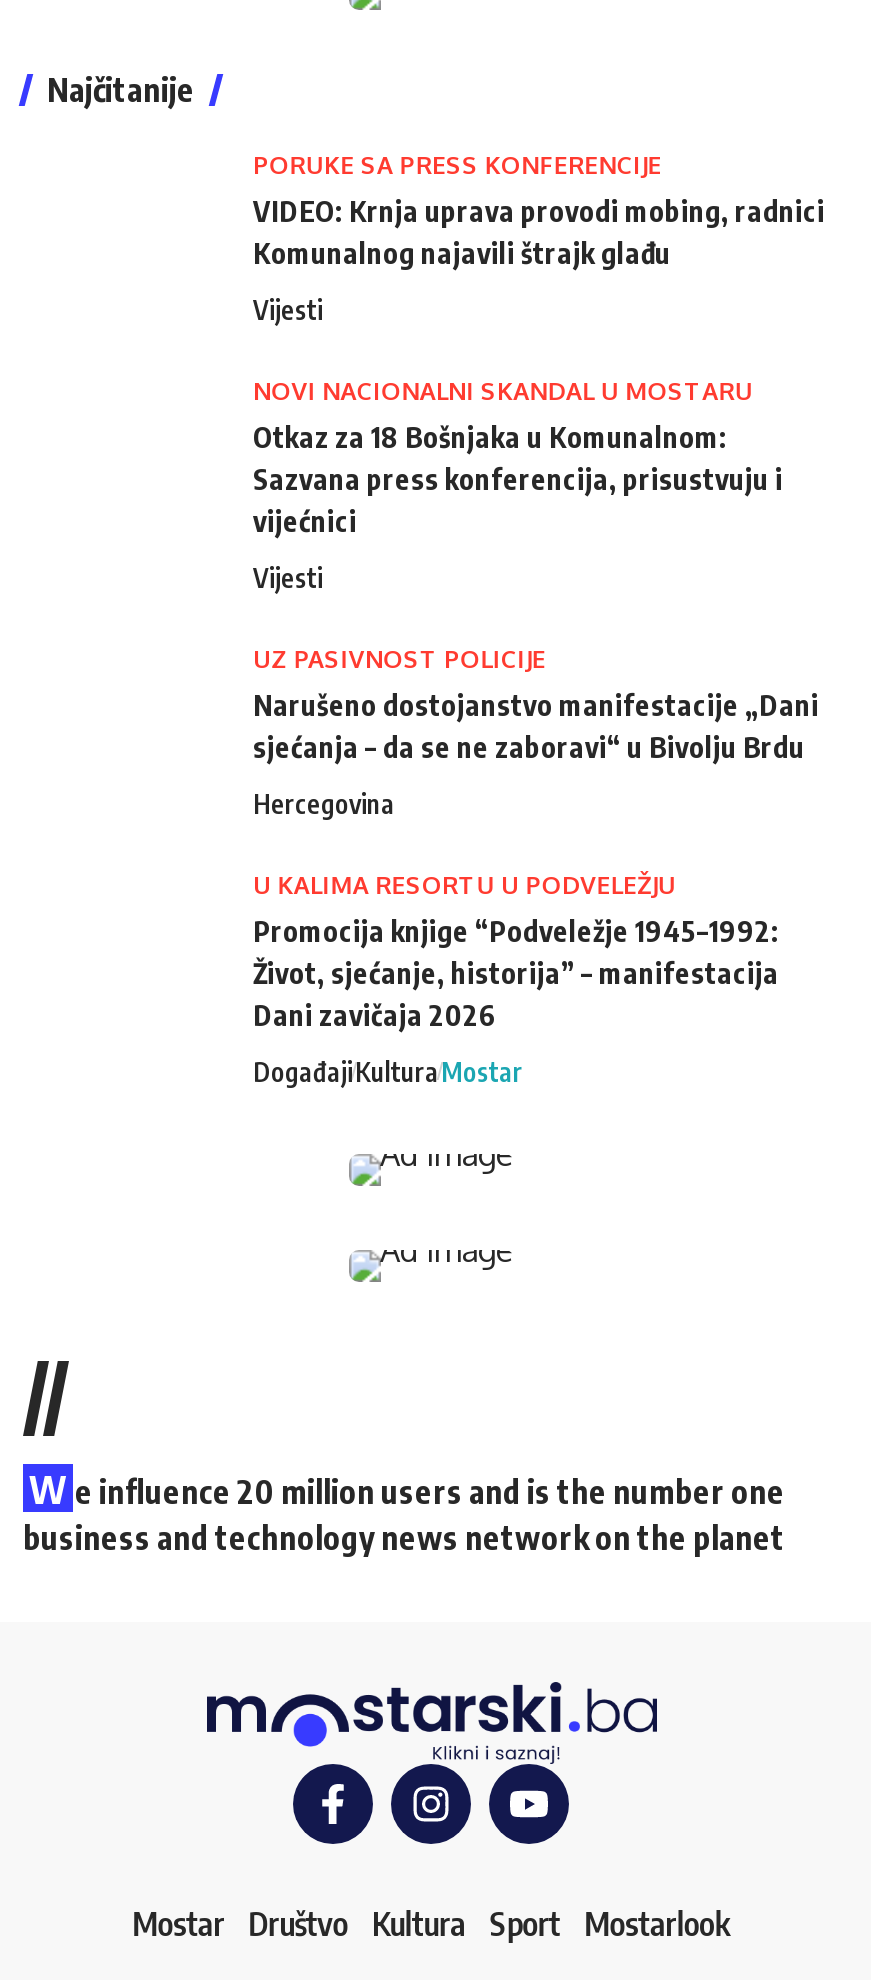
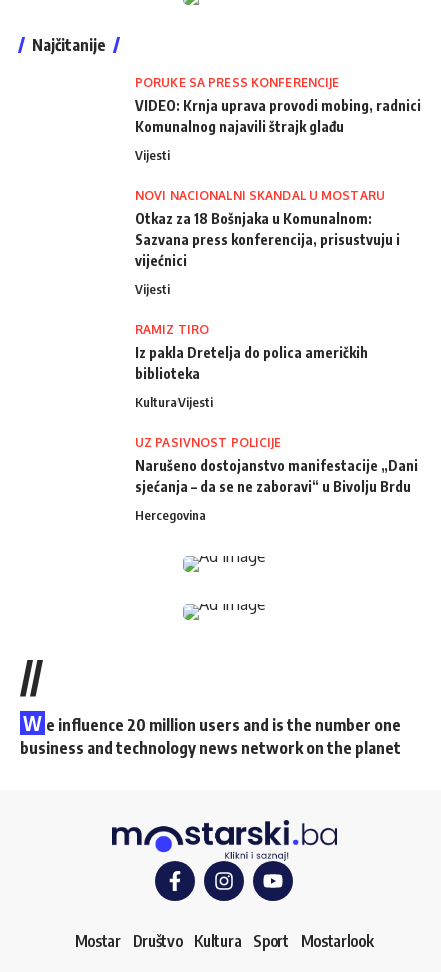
+ RAMIZ TIRO
+ Iz pakla Dretelja do polica američkih
+ biblioteka
+ KulturaVijesti

moved down: UZ PASIVNOST POLICIJE | Narušeno dostojanstvo manifestacije „Dani | sjećanja – da se ne zaboravi“ u Bivolju Brdu | Hercegovina

- U KALIMA RESORTU U PODVELEŽJU
- Promocija knjige “Podveležje 1945–1992:
- Život, sjećanje, historija” – manifestacija
- Dani zavičaja 2026
- DogađajiKultura Mostar
